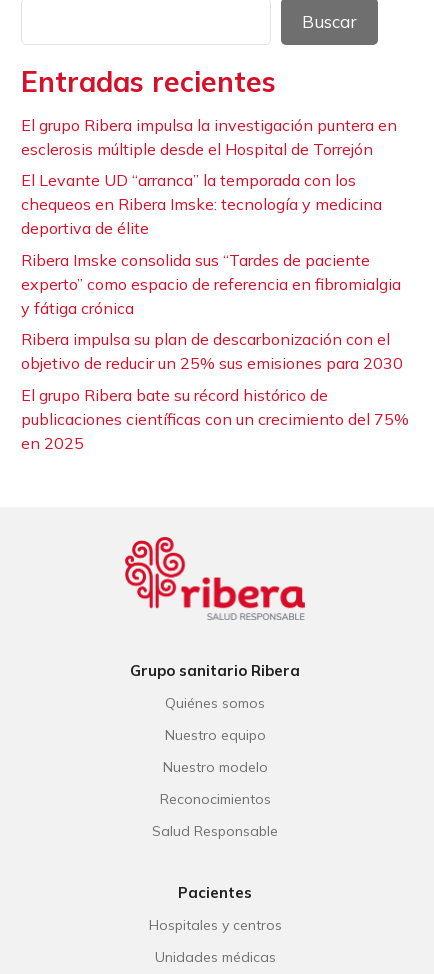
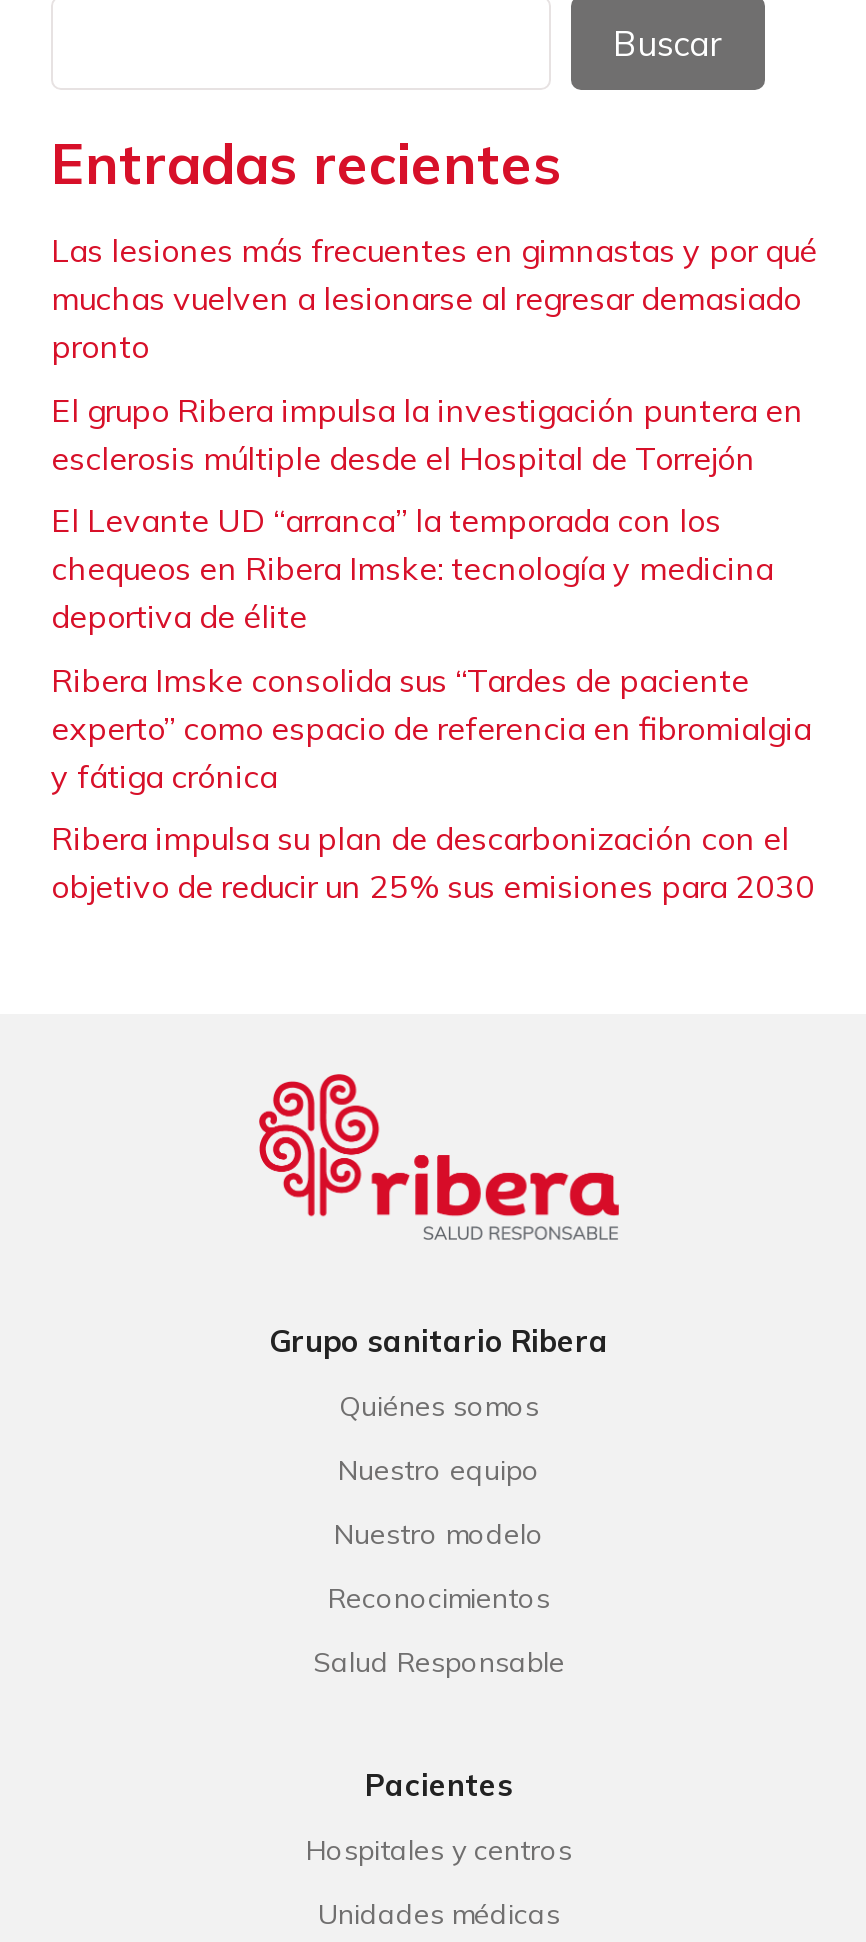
+ Las lesiones más frecuentes en gimnastas y por qué
+ muchas vuelven a lesionarse al regresar demasiado
+ pronto

moved down: El grupo Ribera impulsa la investigación puntera en | esclerosis múltiple desde el Hospital de Torrejón | El Levante UD “arranca” la temporada con los | ... | Ribera impulsa su plan de descarbonización con el | objetivo de reducir un 25% sus emisiones para 2030

- El grupo Ribera bate su récord histórico de
- publicaciones científicas con un crecimiento del 75%
- en 2025
